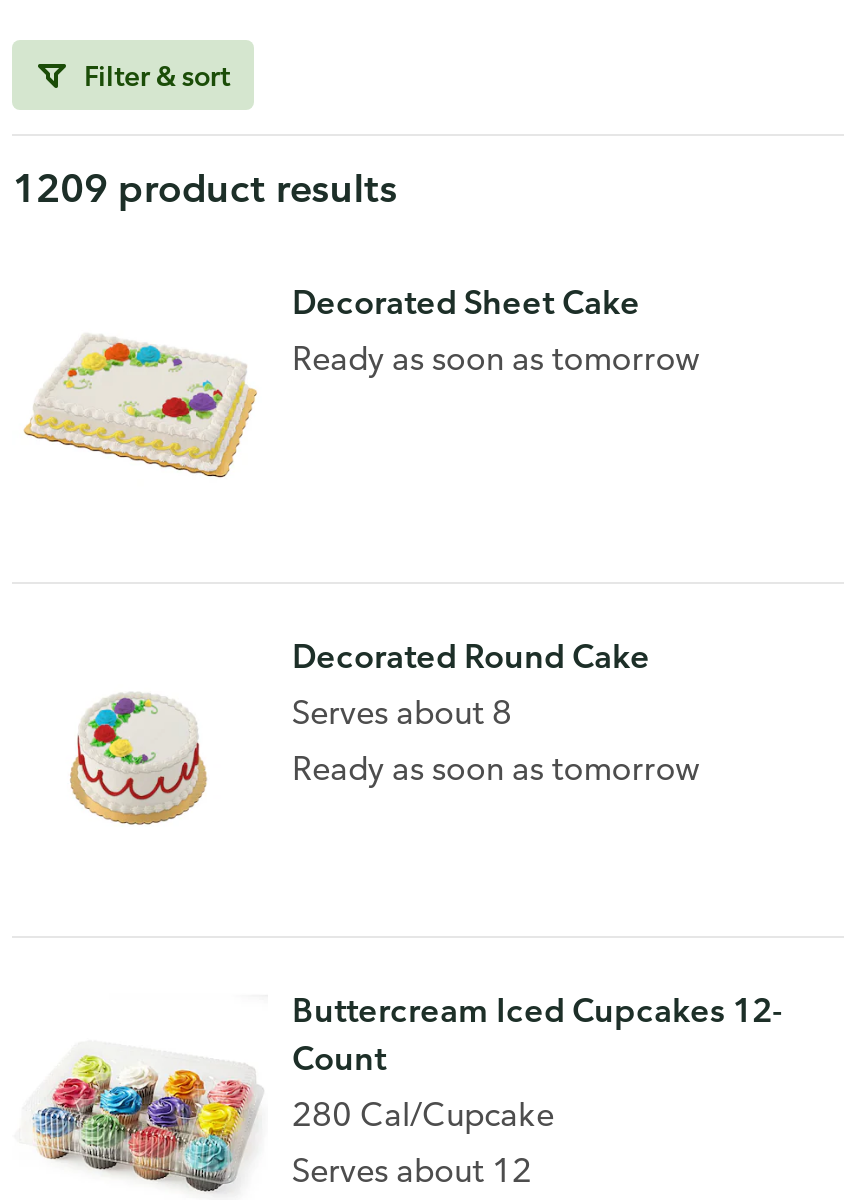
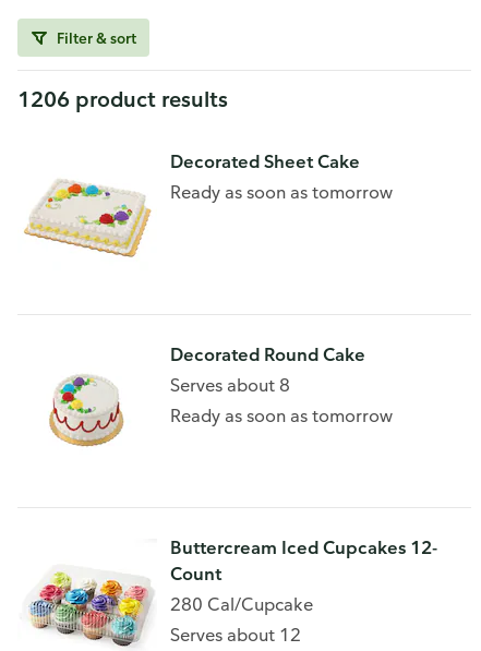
- 1209 product results
+ 1206 product results
